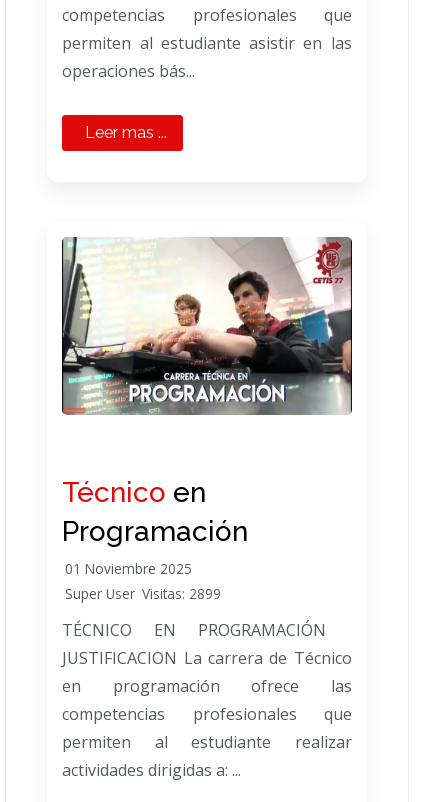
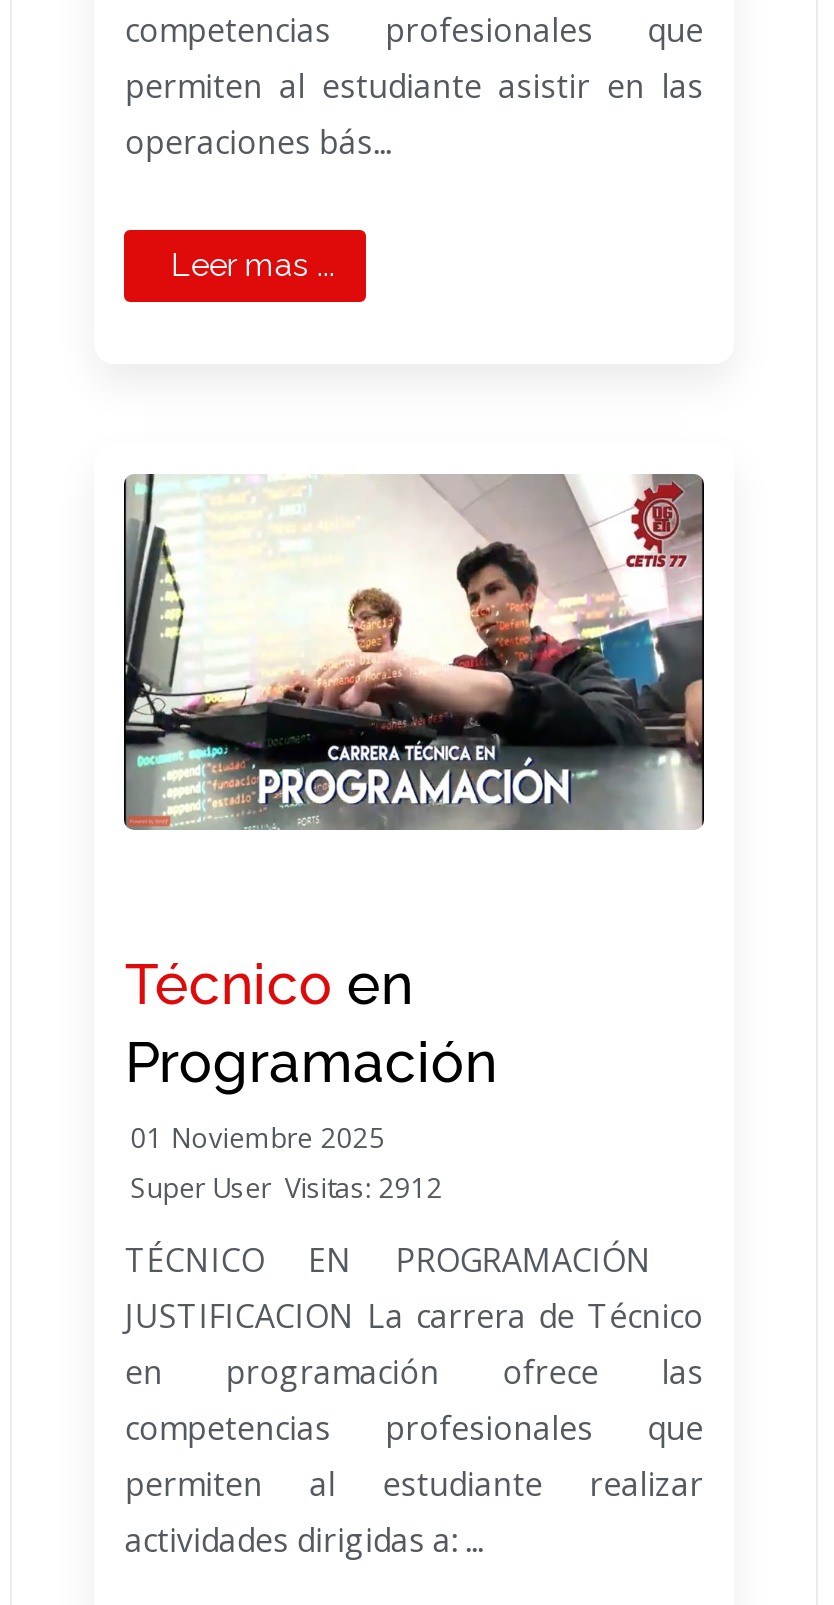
- Super User Visitas: 2899
+ Super User Visitas: 2912
